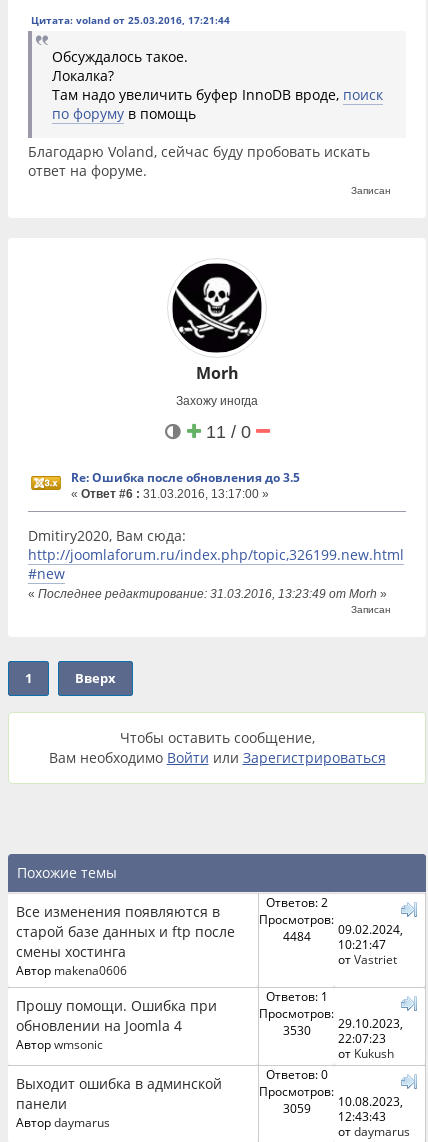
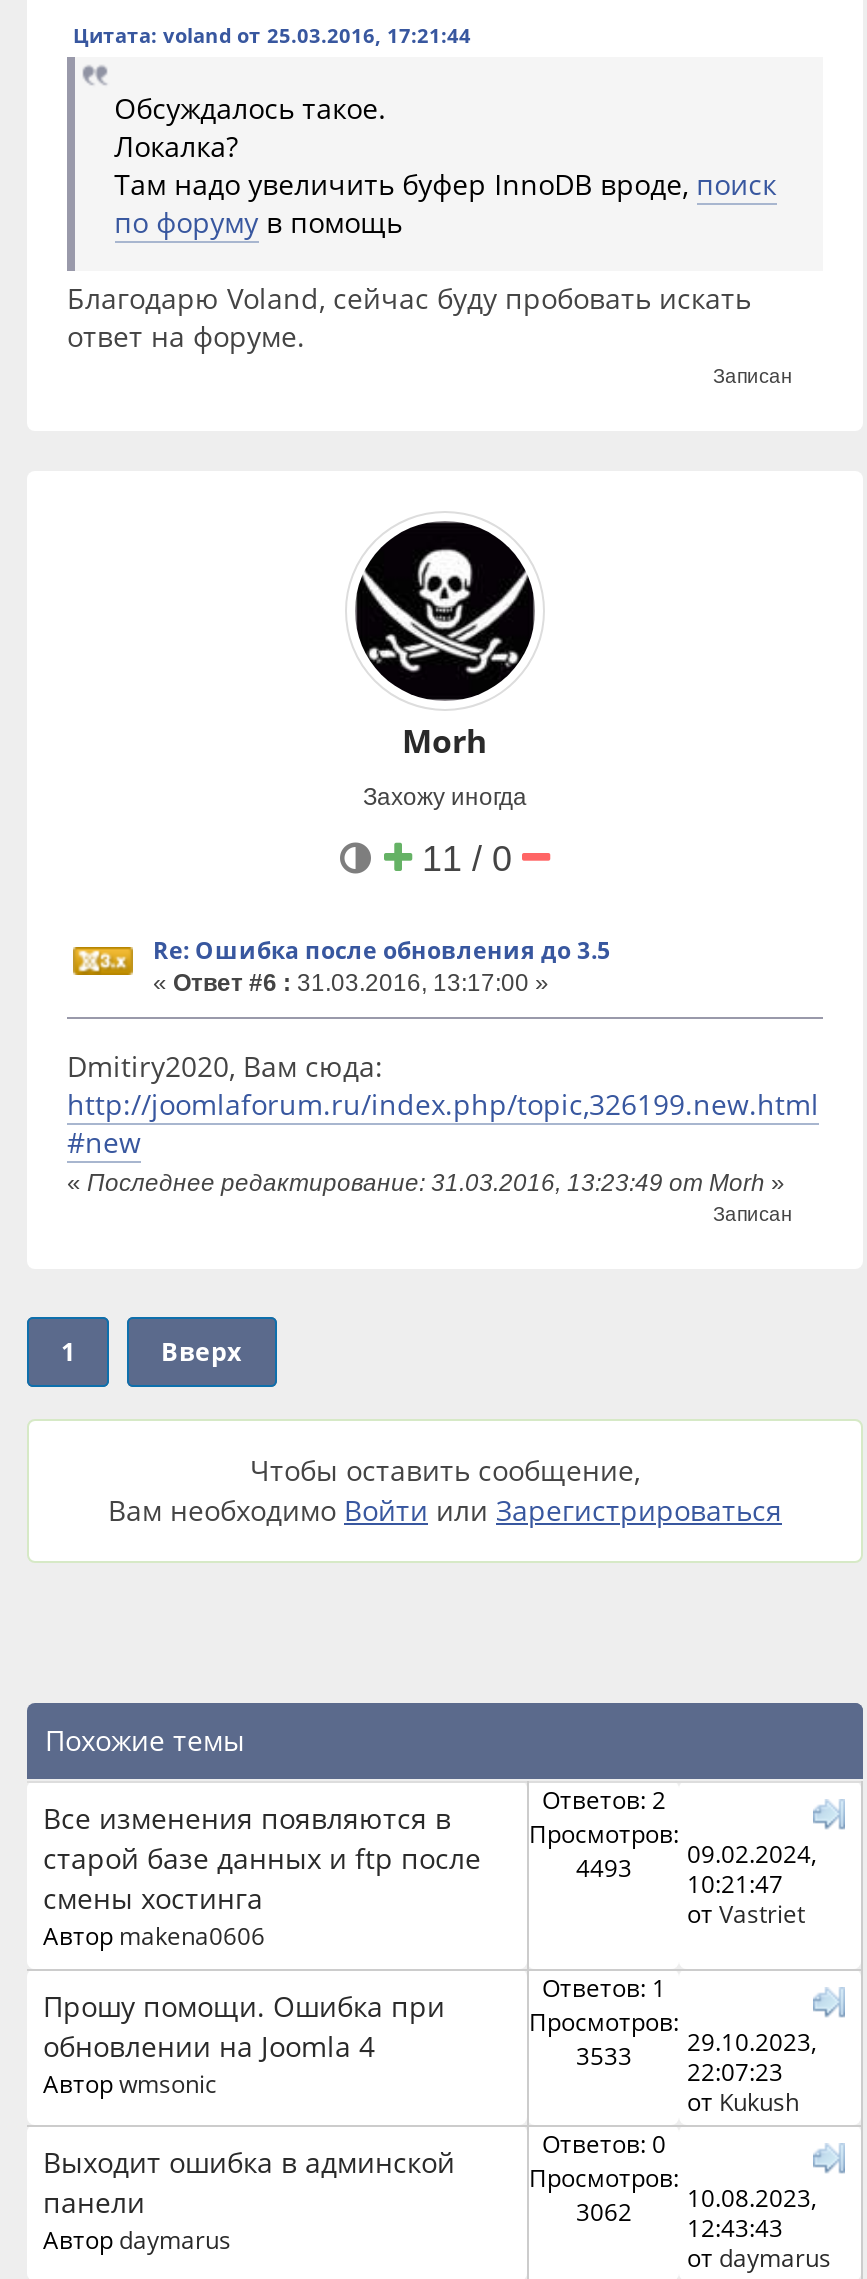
- 4484 09.02.2024, 10:21:47
+ 4493 09.02.2024, 10:21:47

- 3530 29.10.2023, 22:07:23
+ 3533 29.10.2023, 22:07:23

- 3059 10.08.2023, 12:43:43
+ 3062 10.08.2023, 12:43:43
